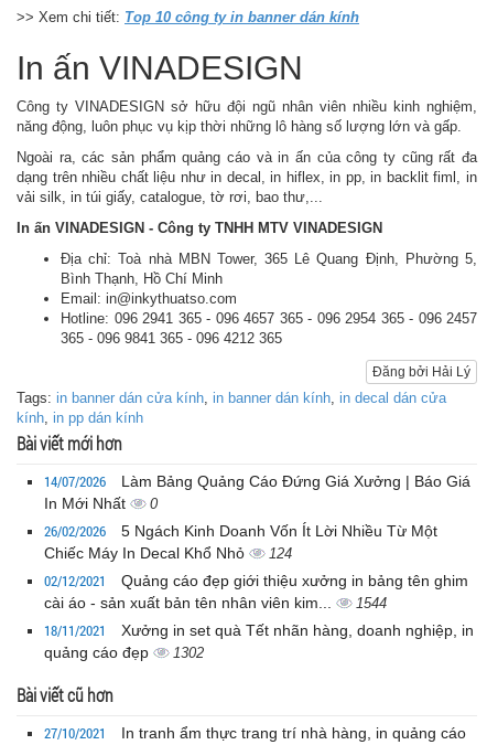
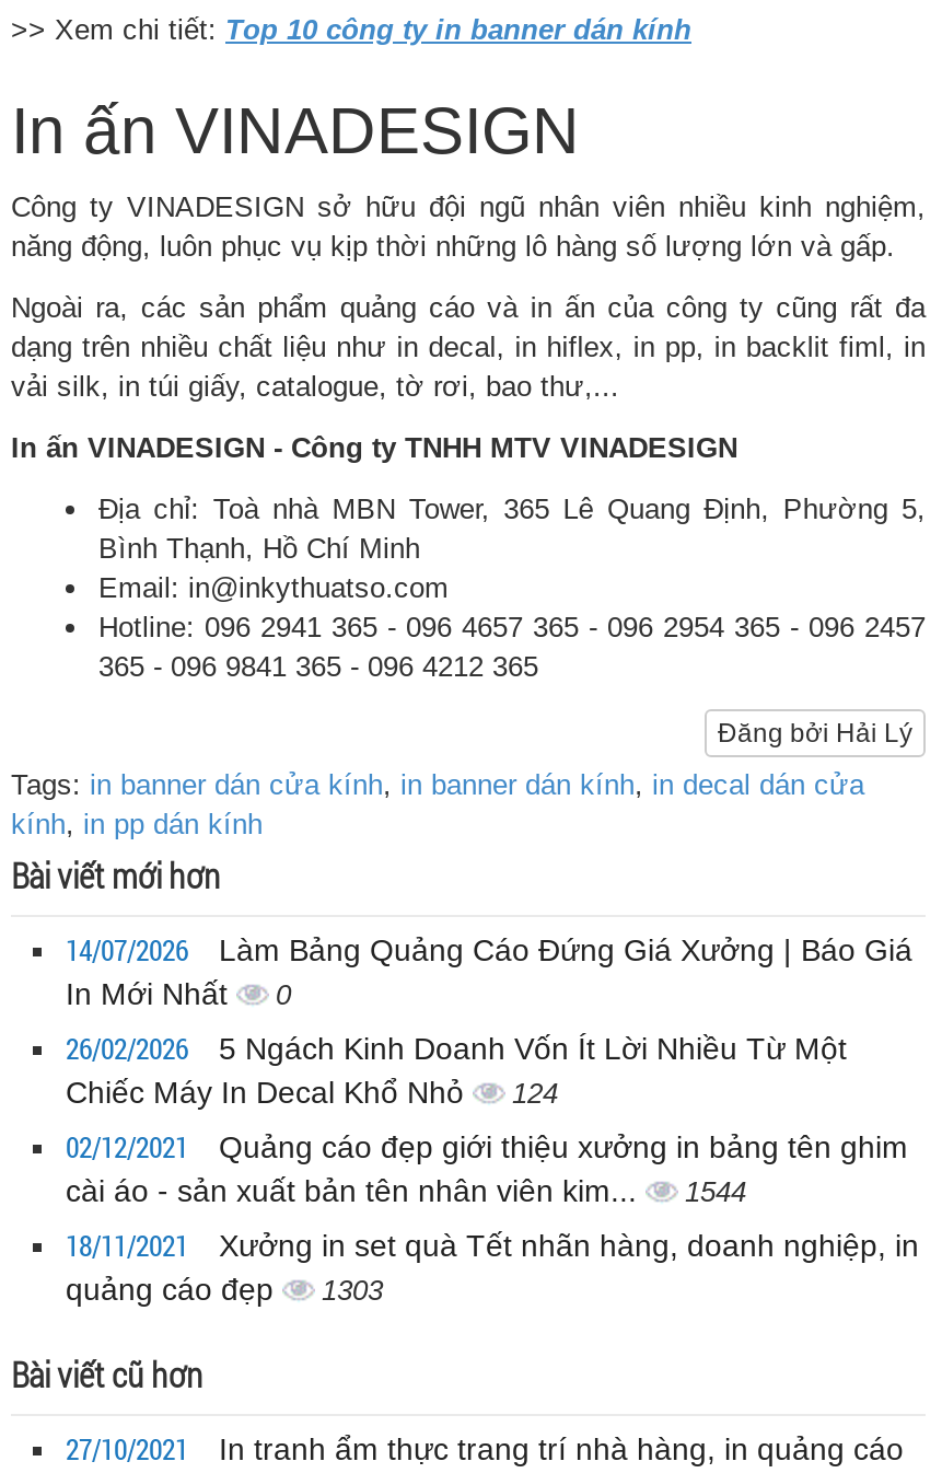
- quảng cáo đẹp 1302
+ quảng cáo đẹp 1303
